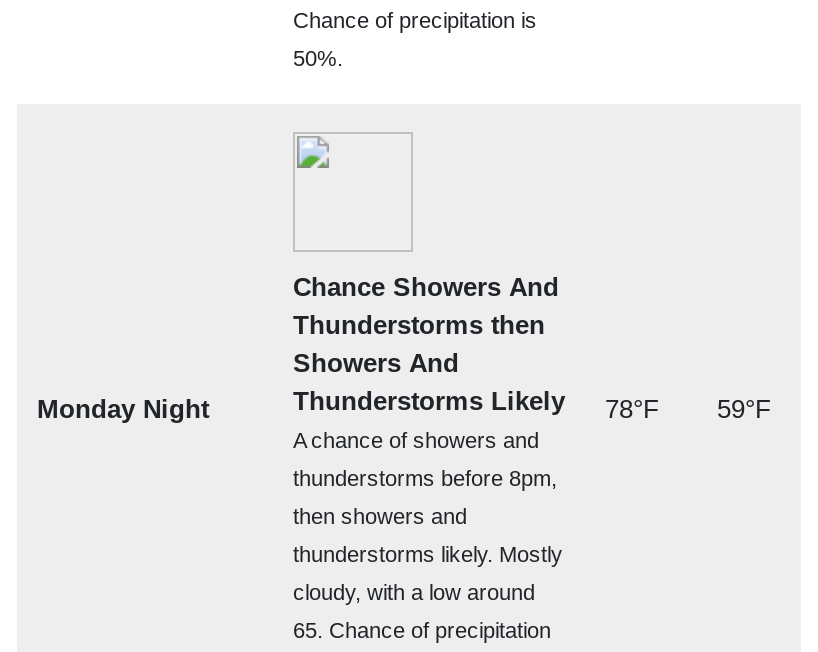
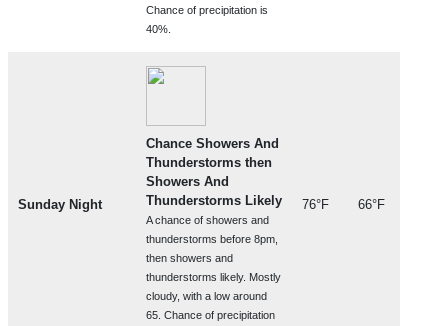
- 50%.
+ 40%.

- Monday Night
+ Sunday Night

- 78°F
- 59°F
+ 76°F
+ 66°F
